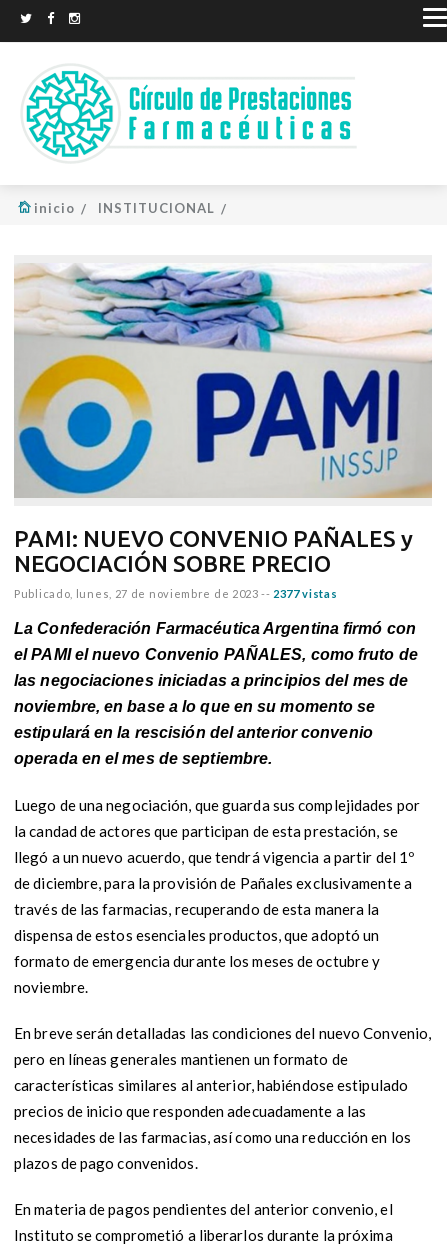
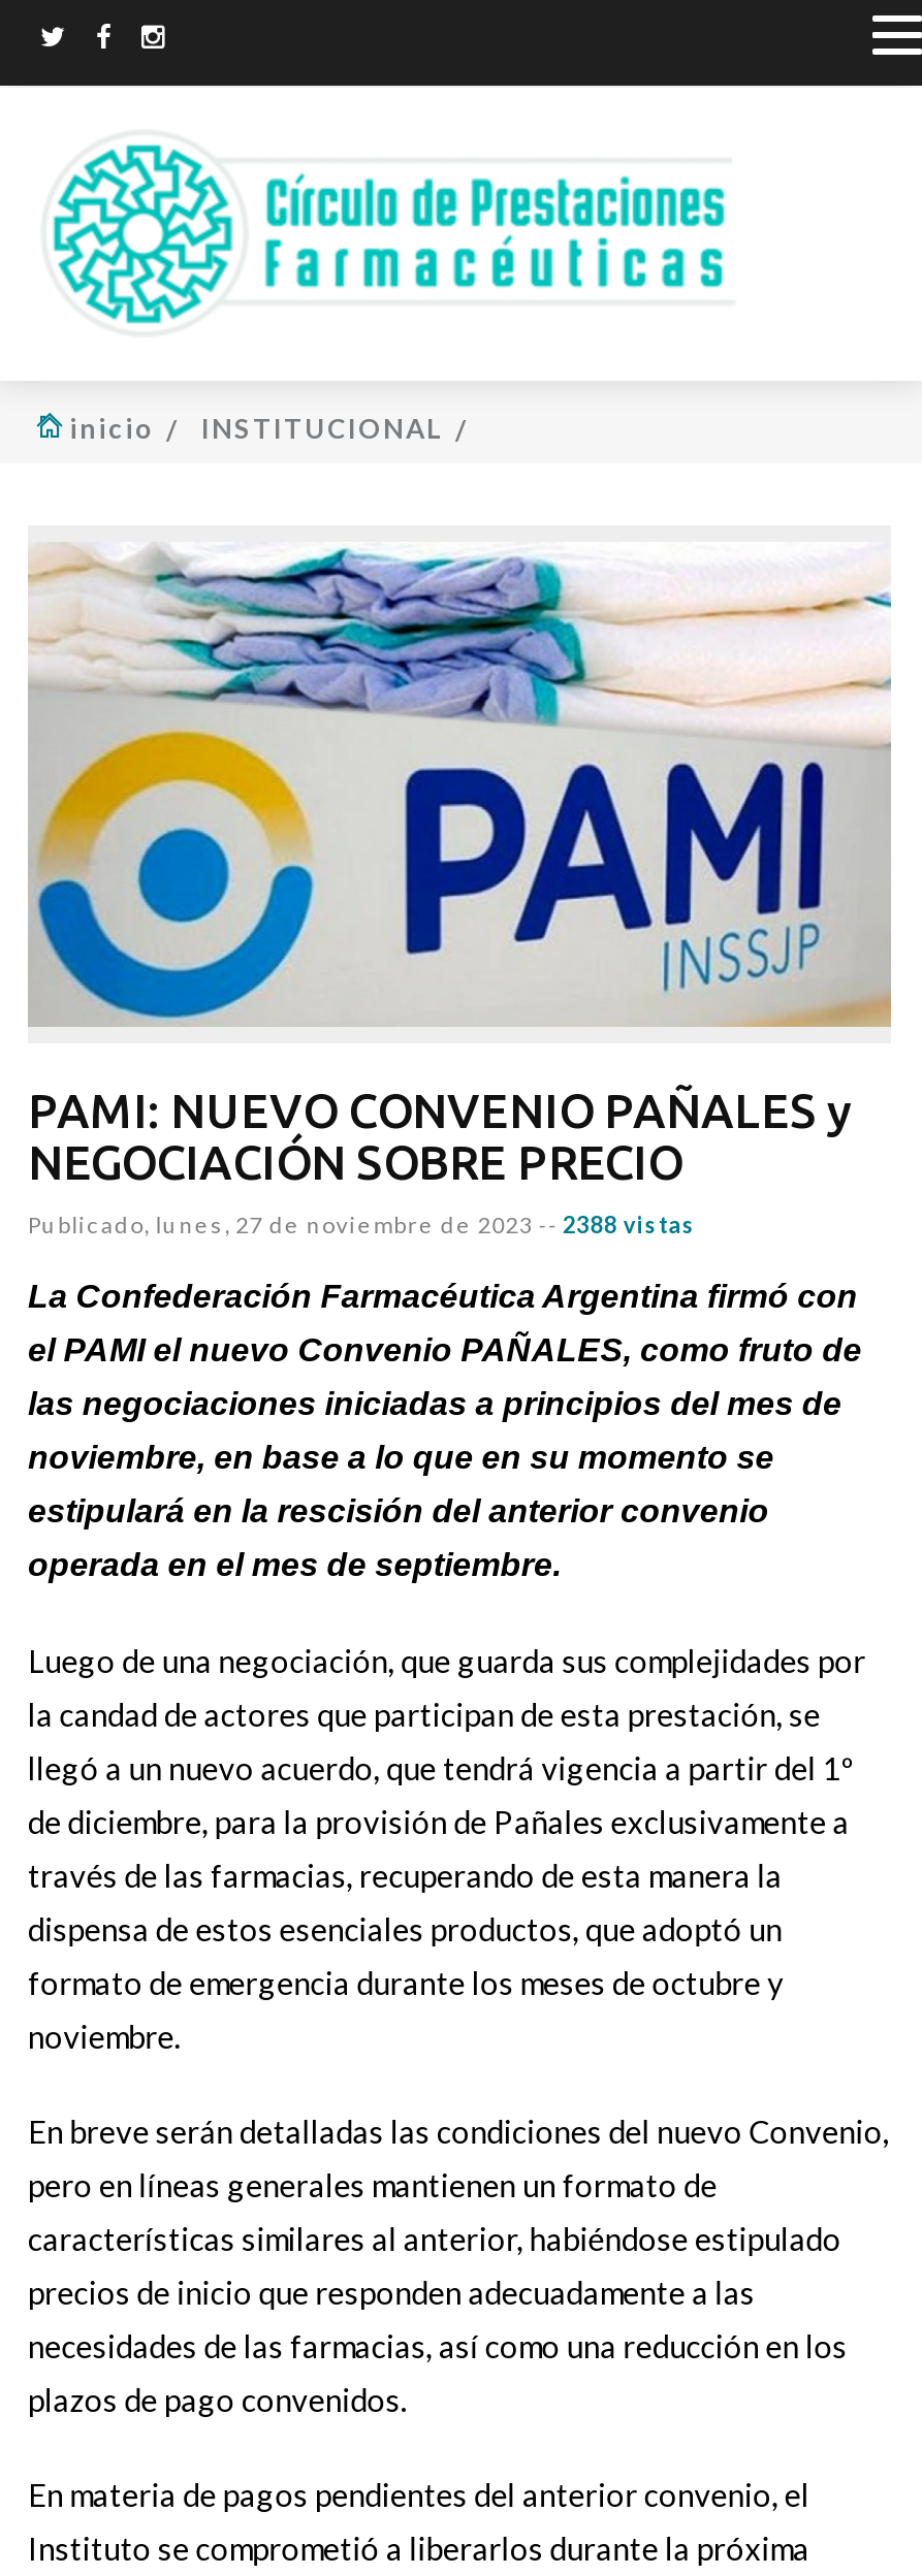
- Publicado, lunes, 27 de noviembre de 2023 -- 2377 vistas
+ Publicado, lunes, 27 de noviembre de 2023 -- 2388 vistas
